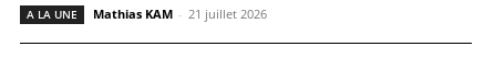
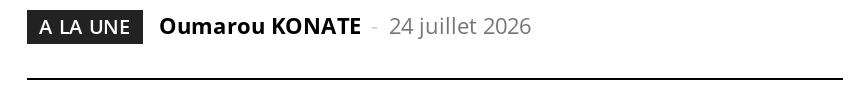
- Mathias KAM - 21 juillet 2026
+ Oumarou KONATE - 24 juillet 2026
